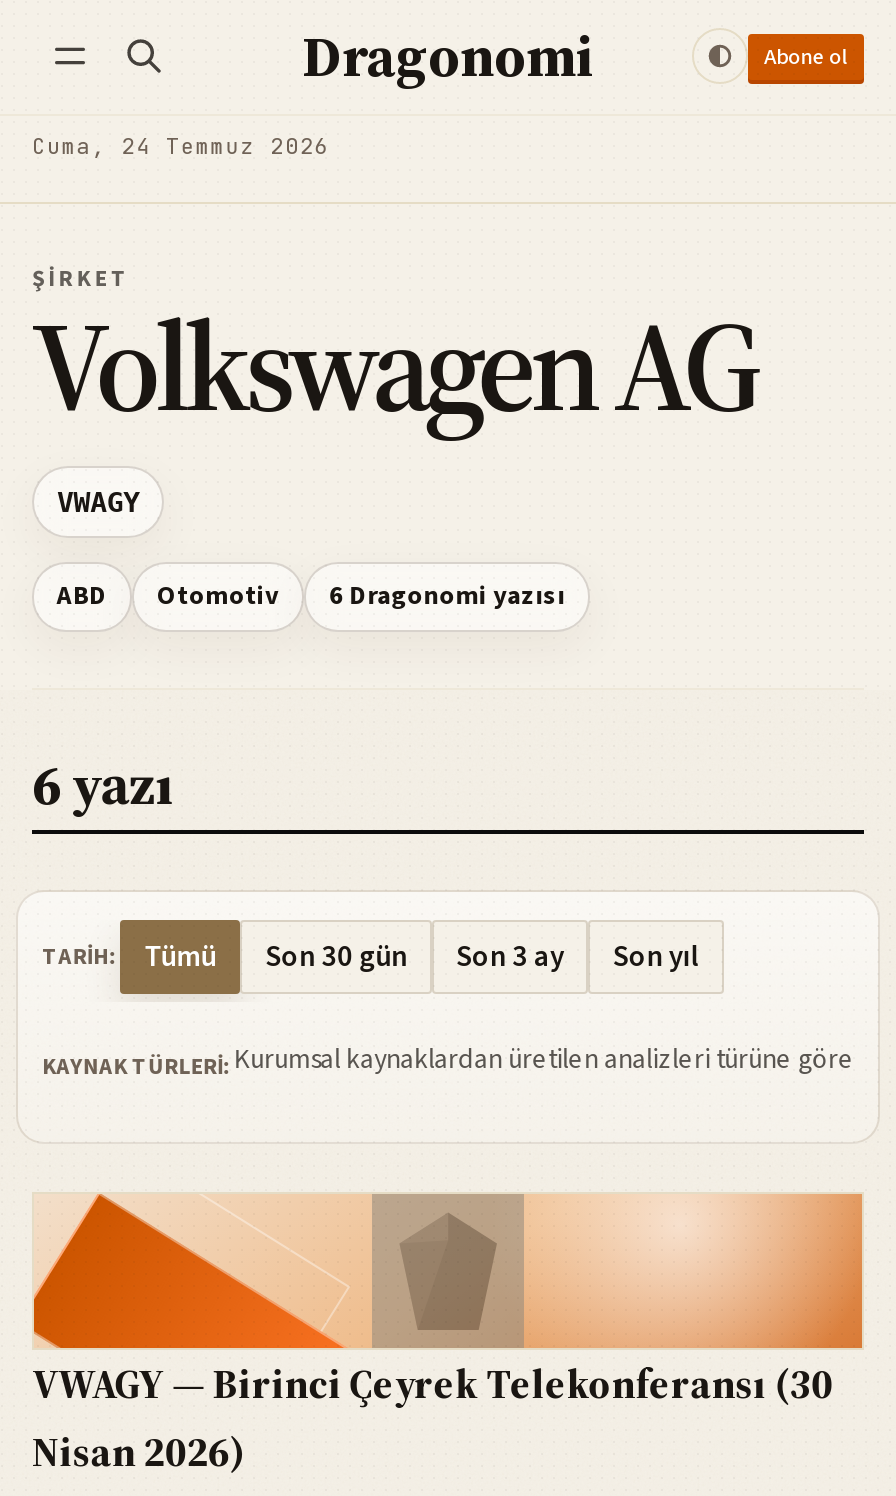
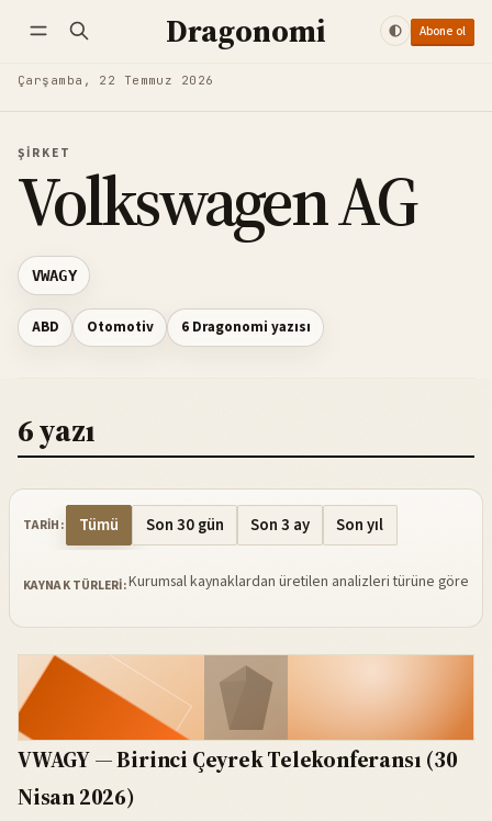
- Cuma, 24 Temmuz 2026
+ Çarşamba, 22 Temmuz 2026
